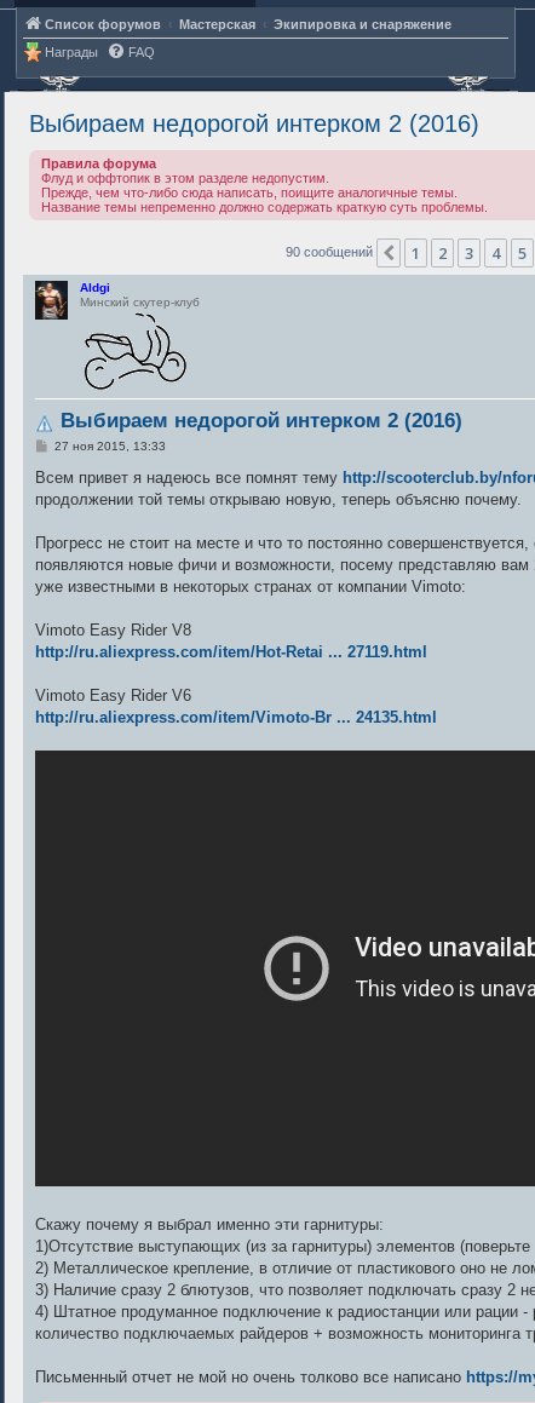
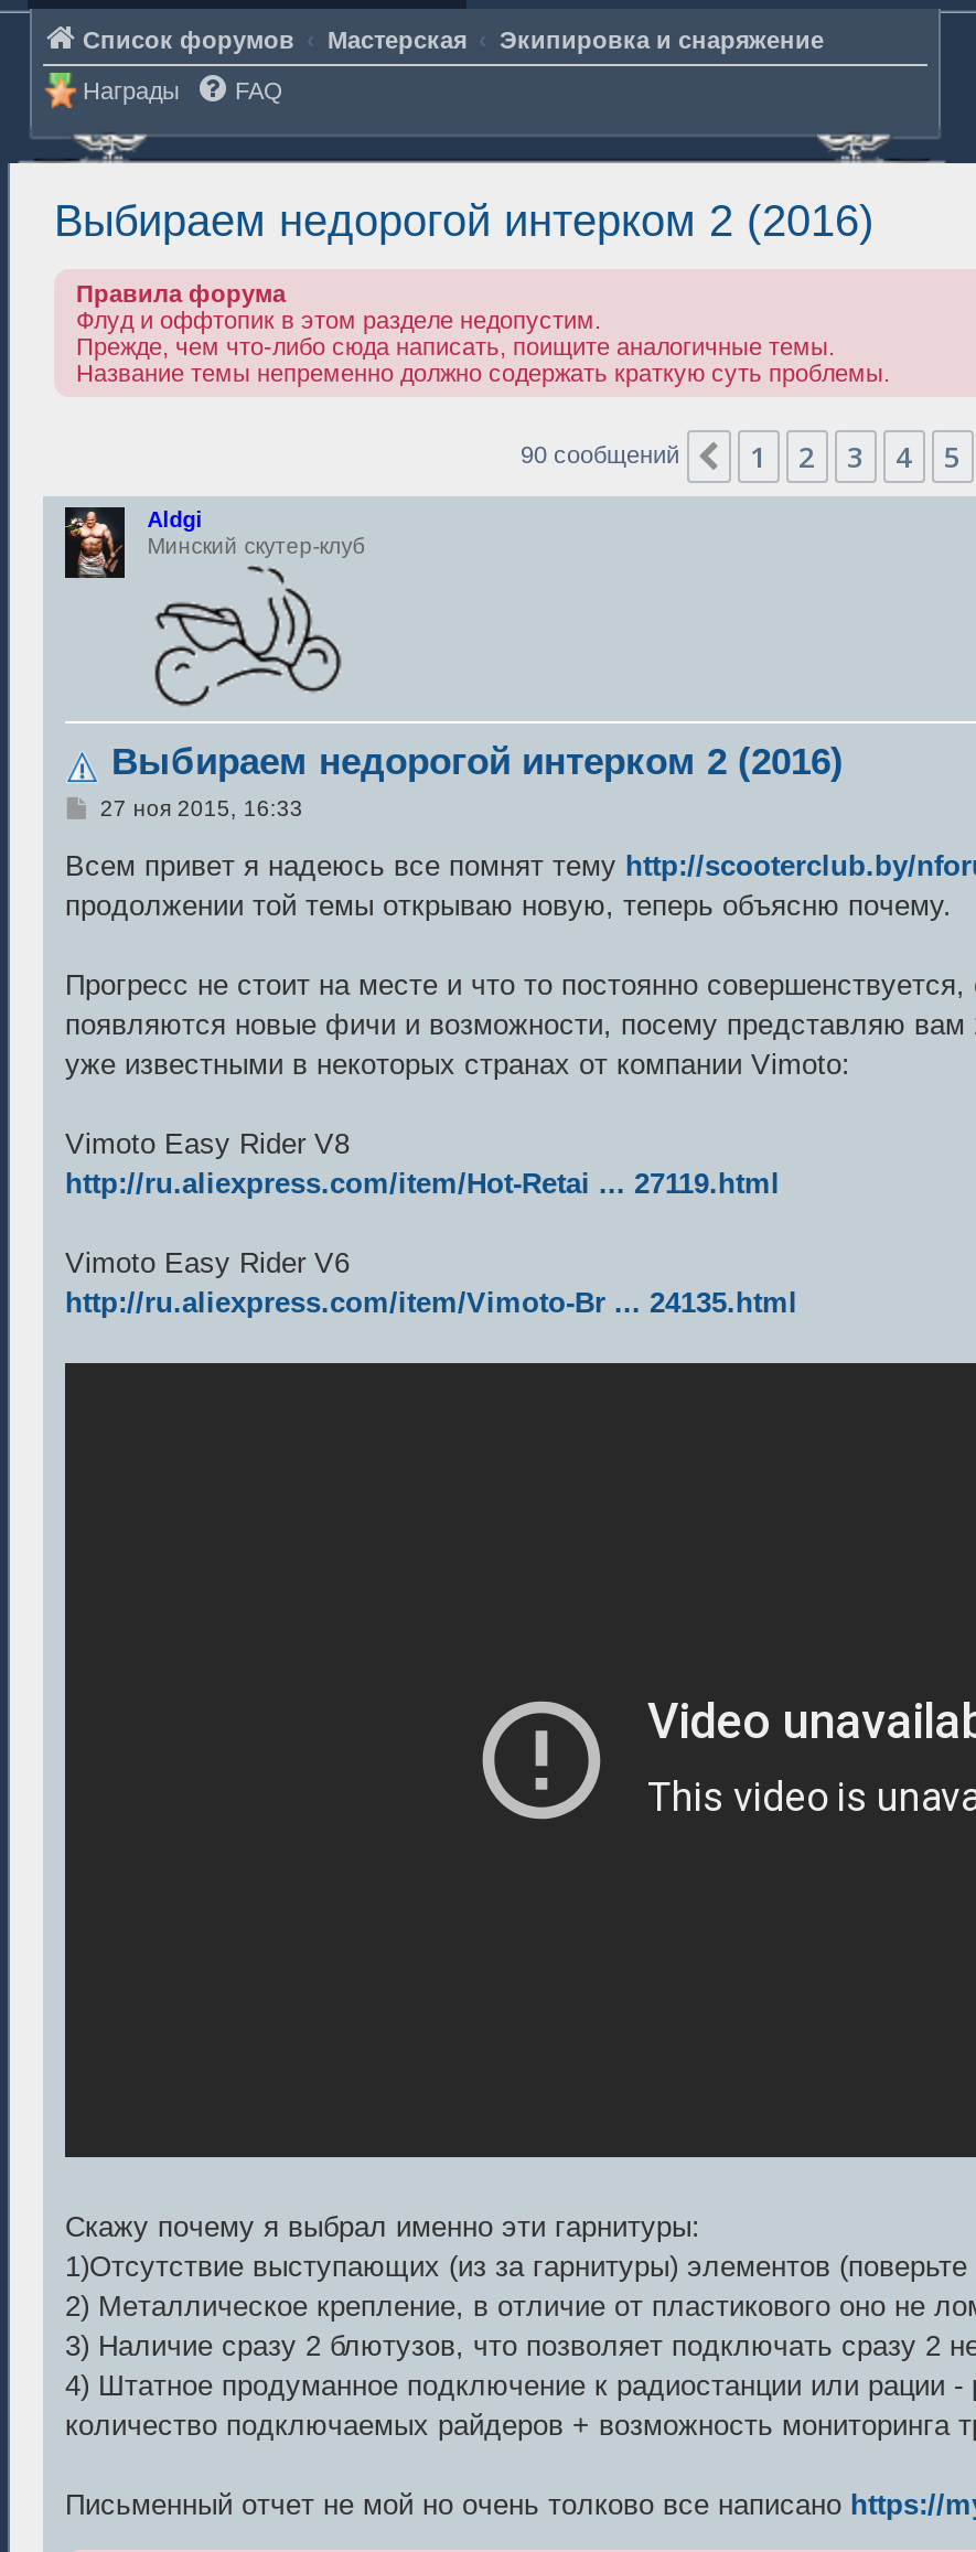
- 27 ноя 2015, 13:33
+ 27 ноя 2015, 16:33
